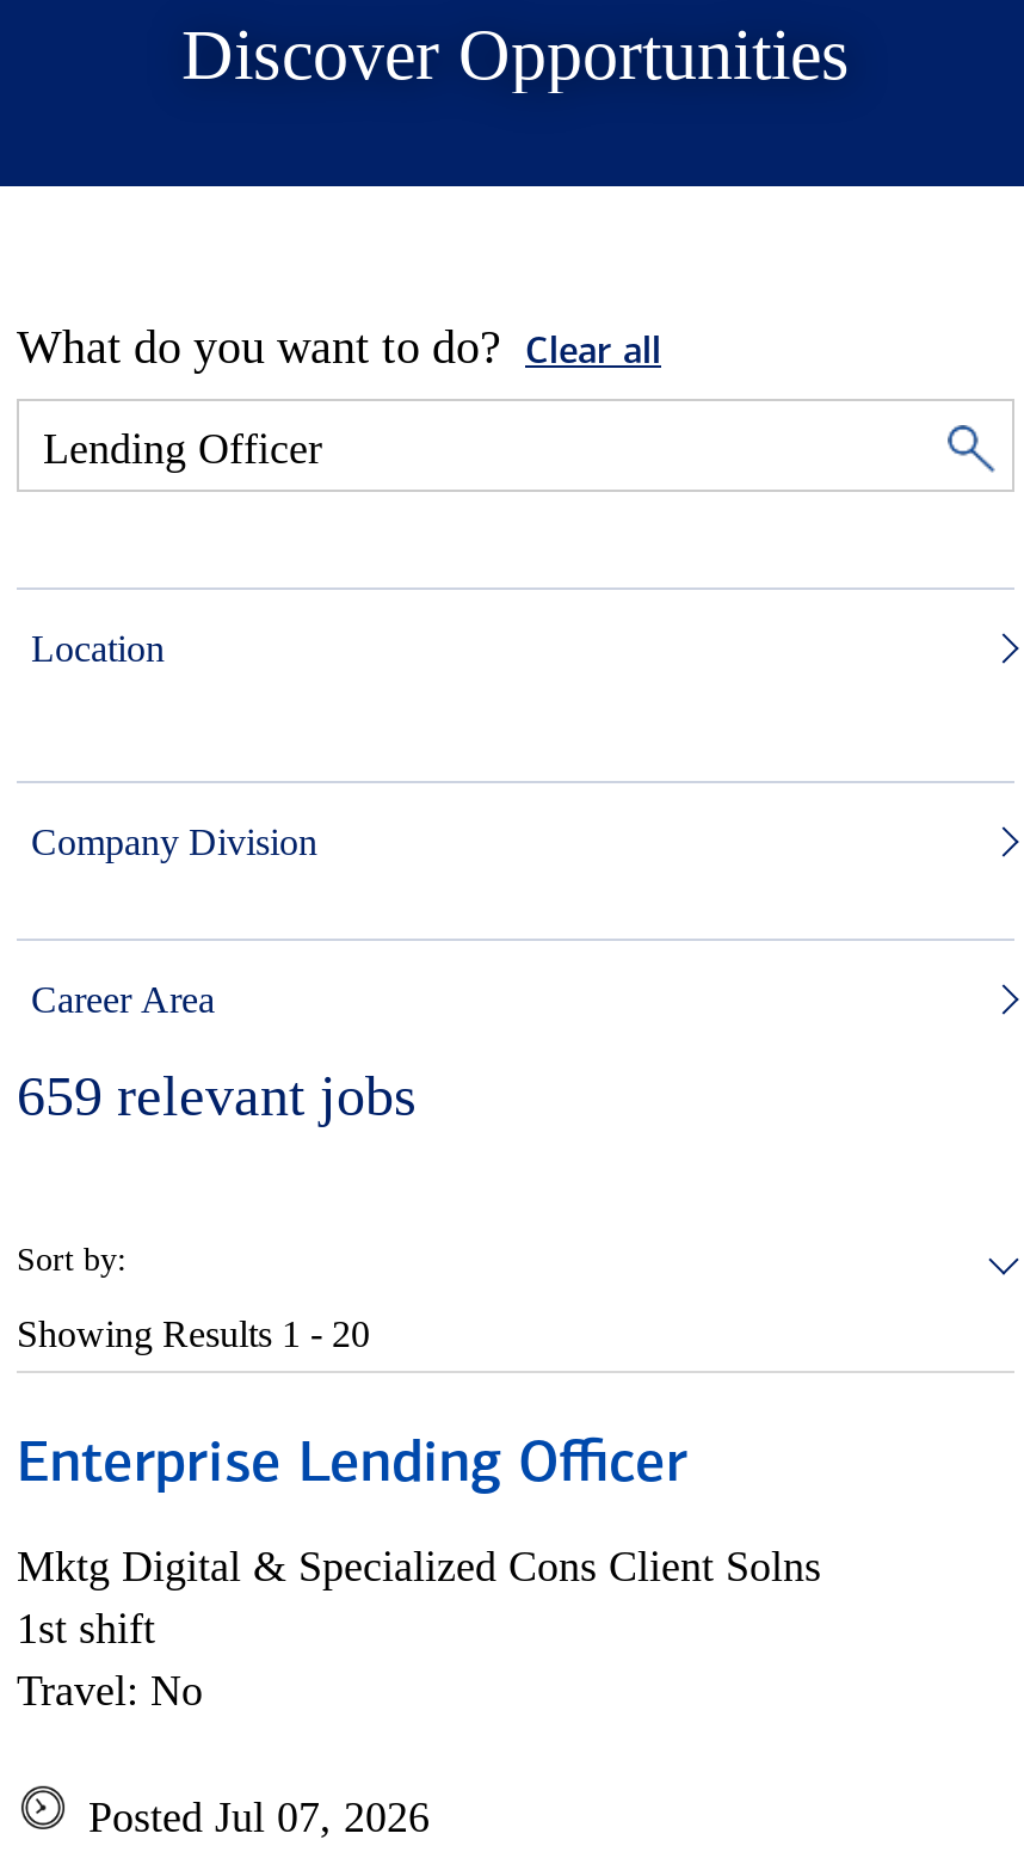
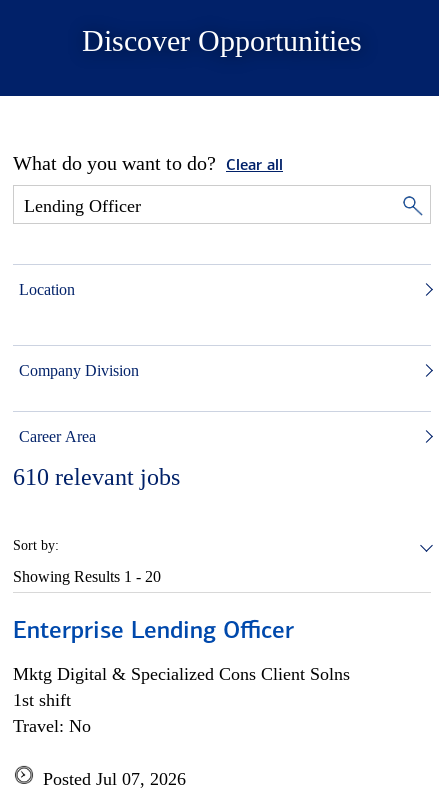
- 659 relevant jobs
+ 610 relevant jobs
